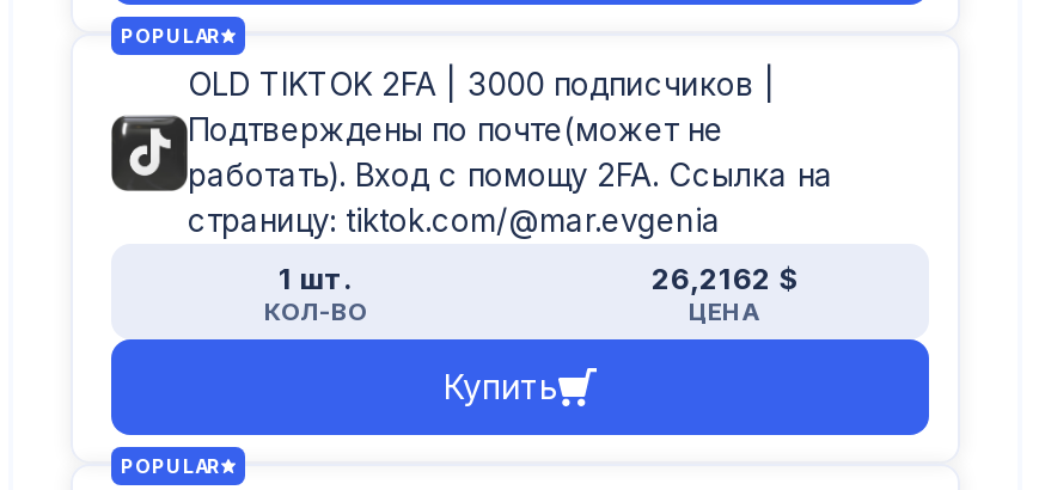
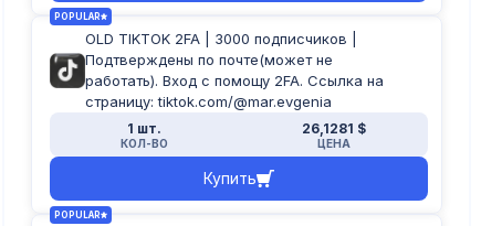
- 26,2162 $
+ 26,1281 $
